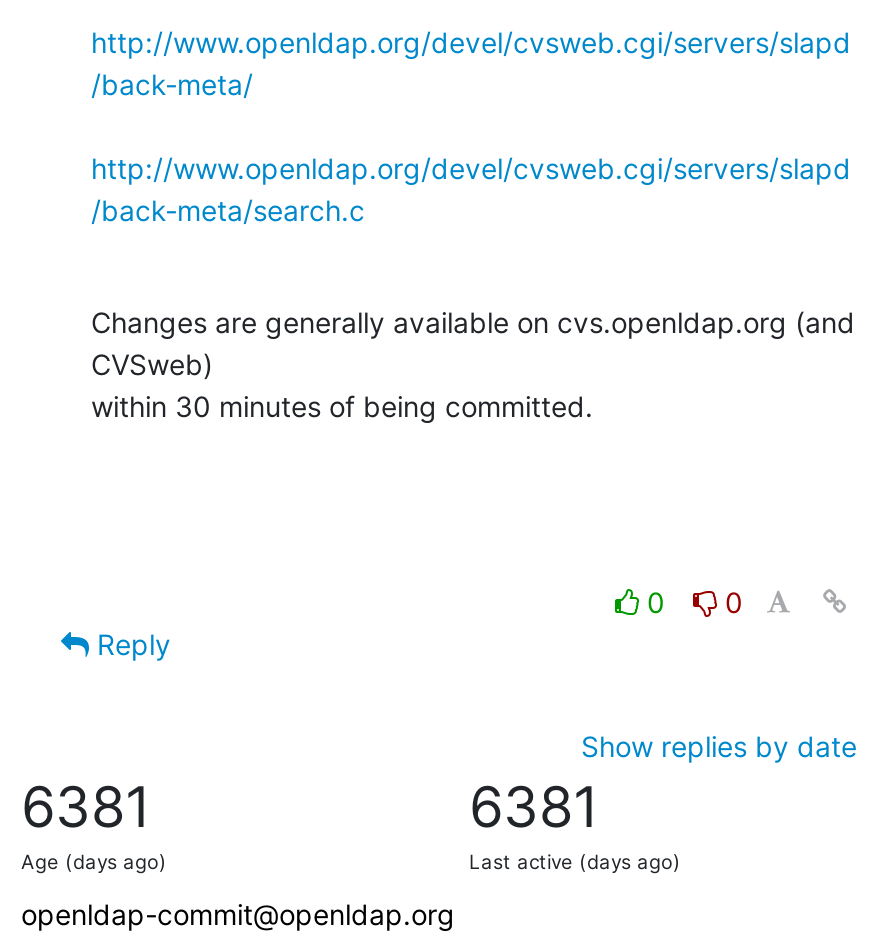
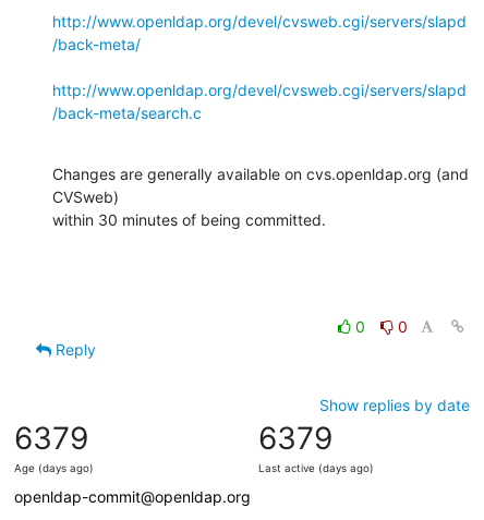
- 6381
+ 6379

- 6381
+ 6379
